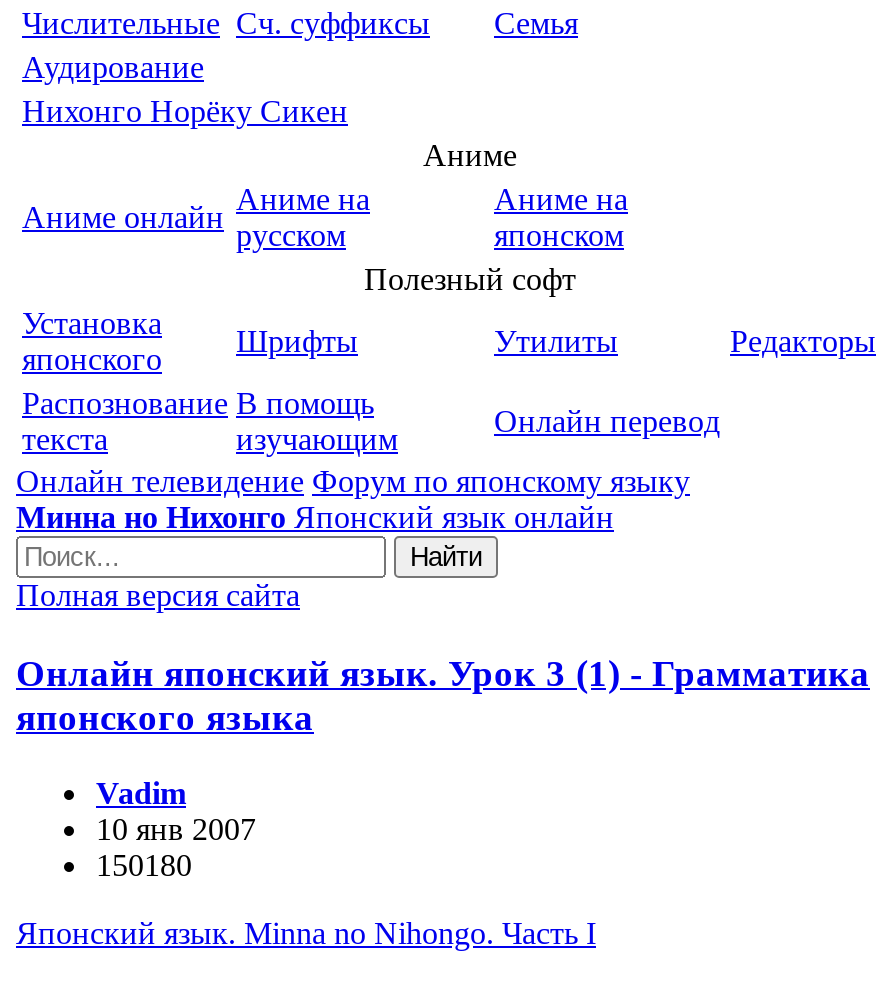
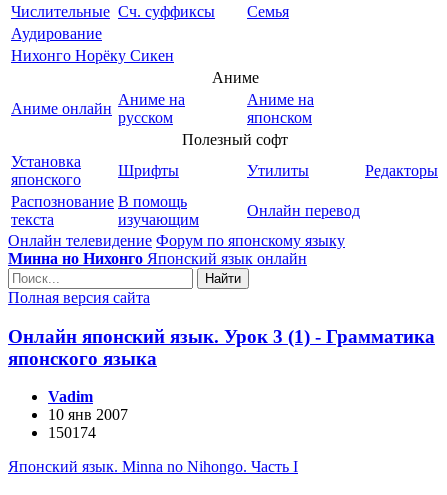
- 150180
+ 150174
